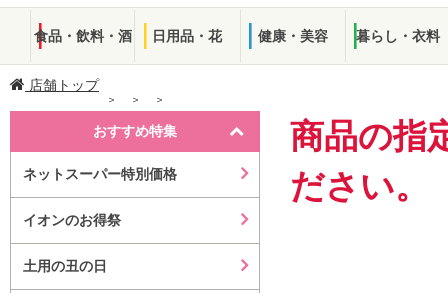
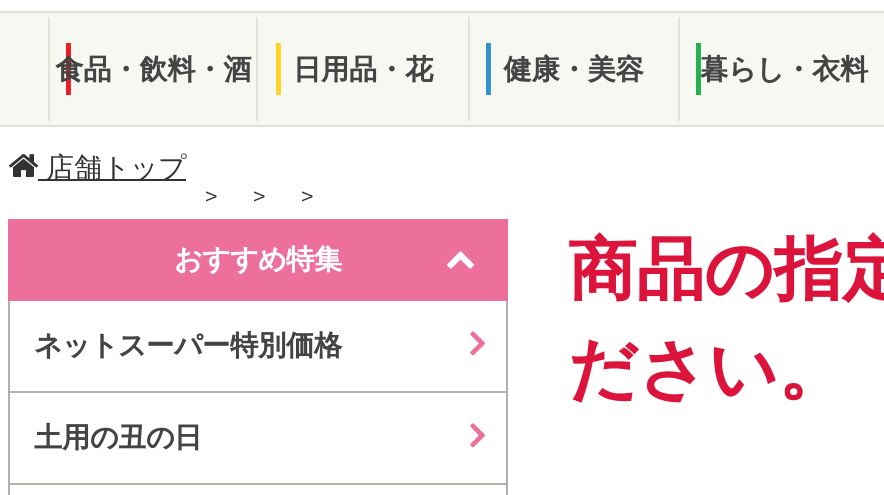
- イオンのお得祭
